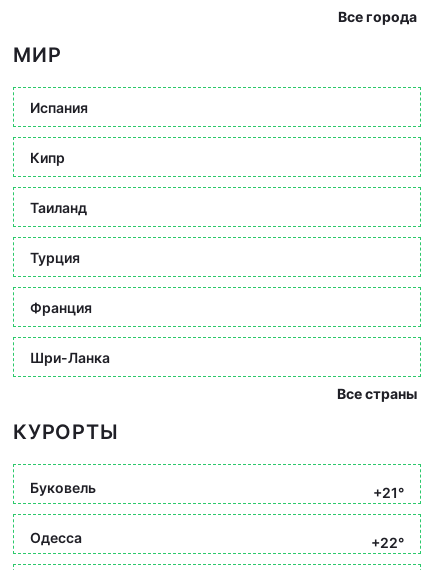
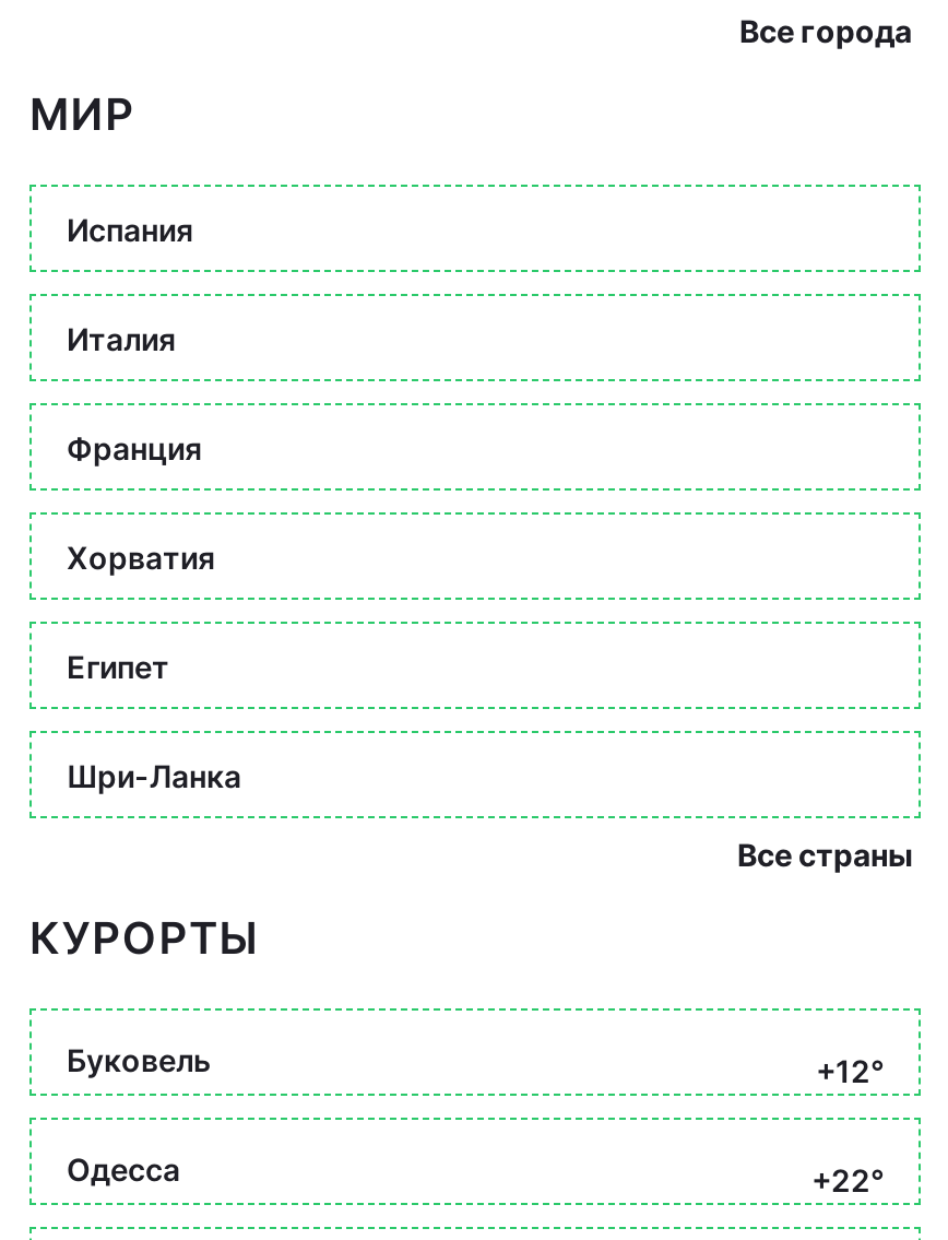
- Кипр
- Таиланд
- Турция
+ Италия

moved up: Франция

+ Хорватия
+ Египет

- +21°
+ +12°
